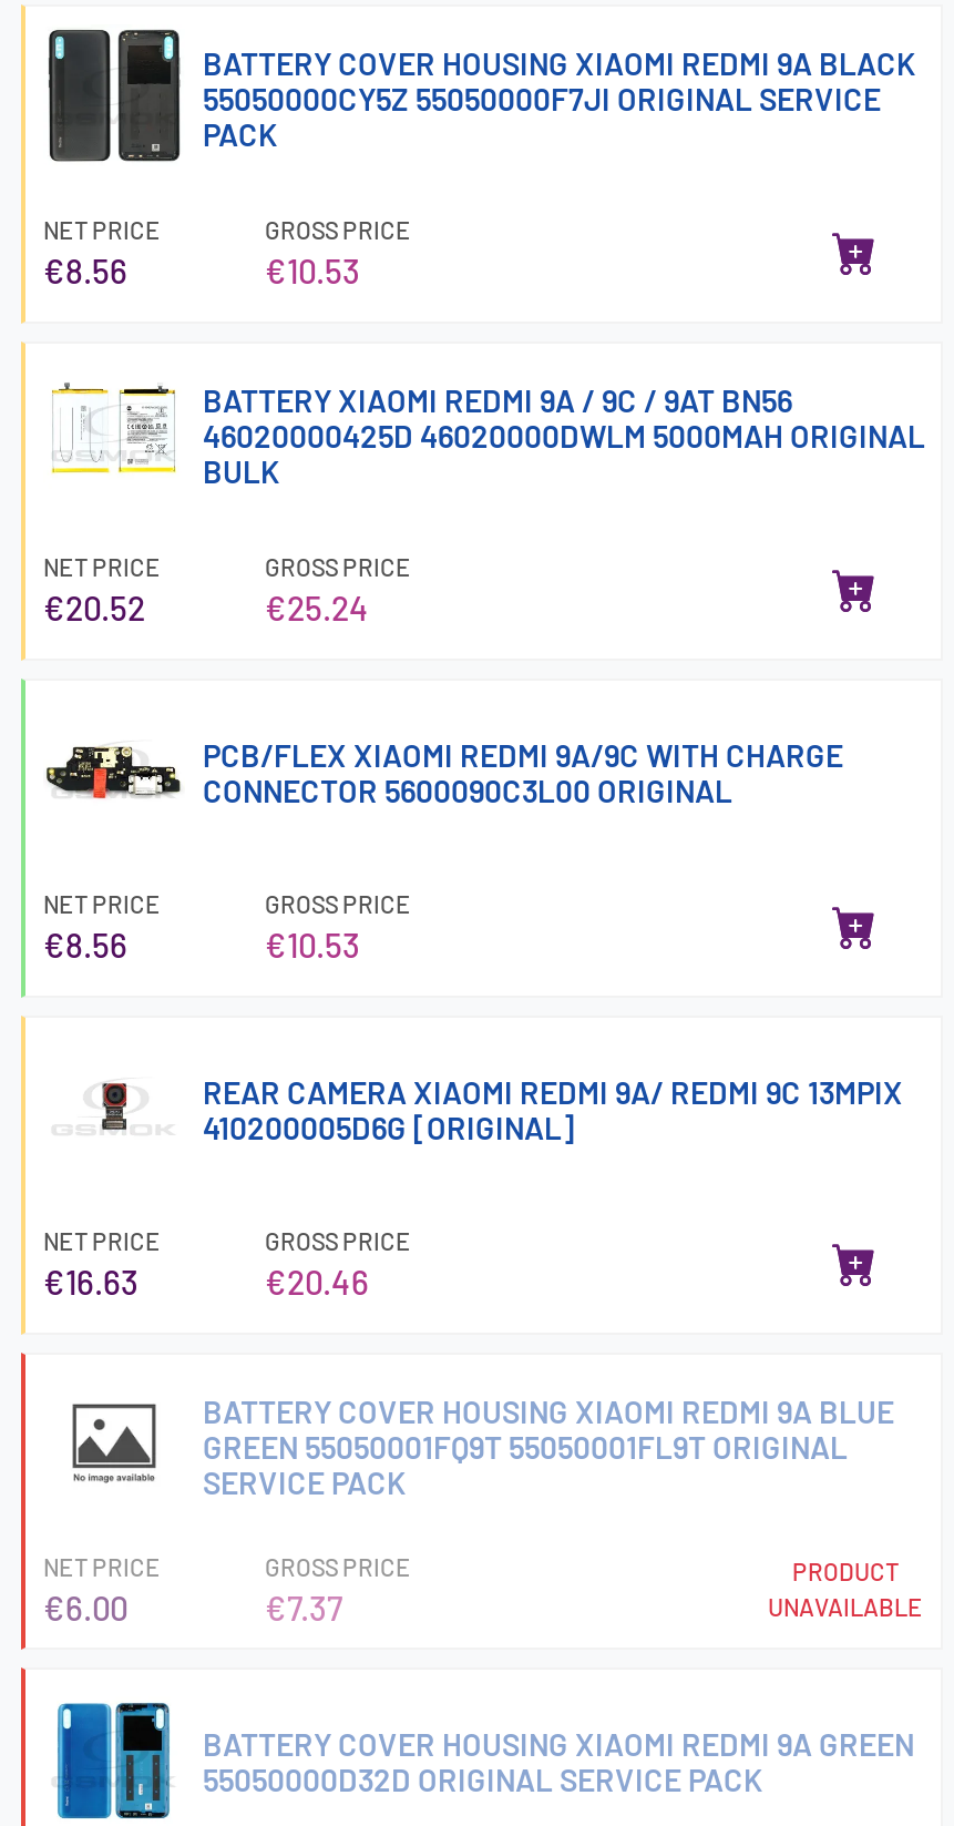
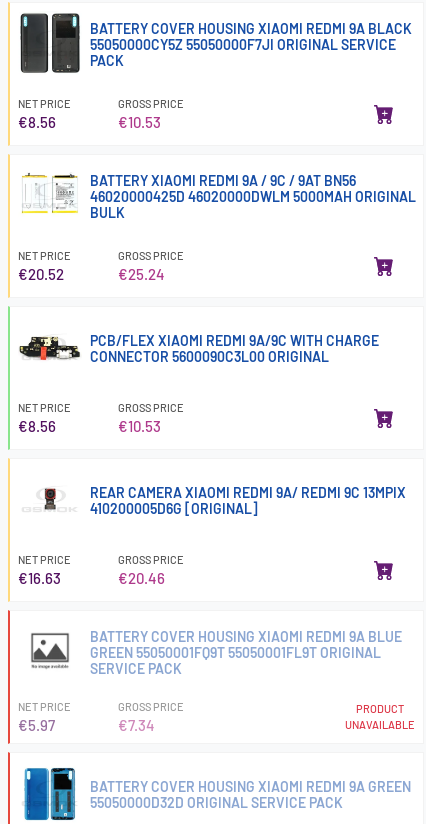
- €6.00
+ €5.97

- €7.37
+ €7.34
